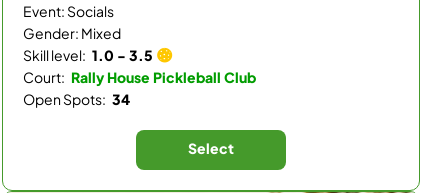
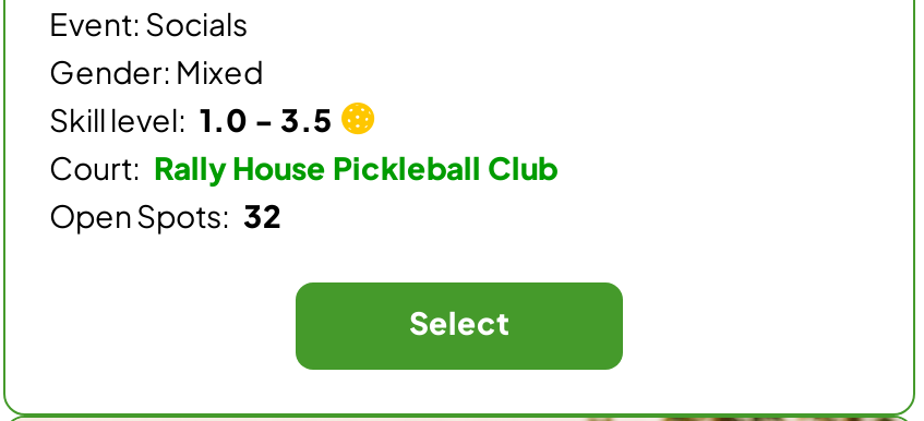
- Open Spots: 34
+ Open Spots: 32
